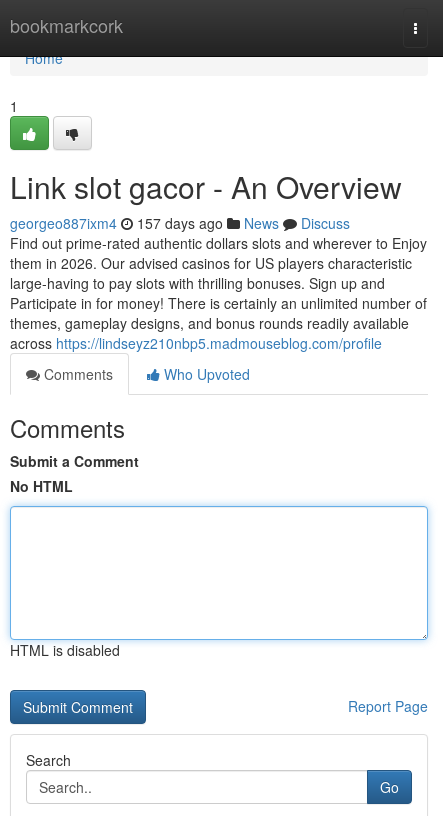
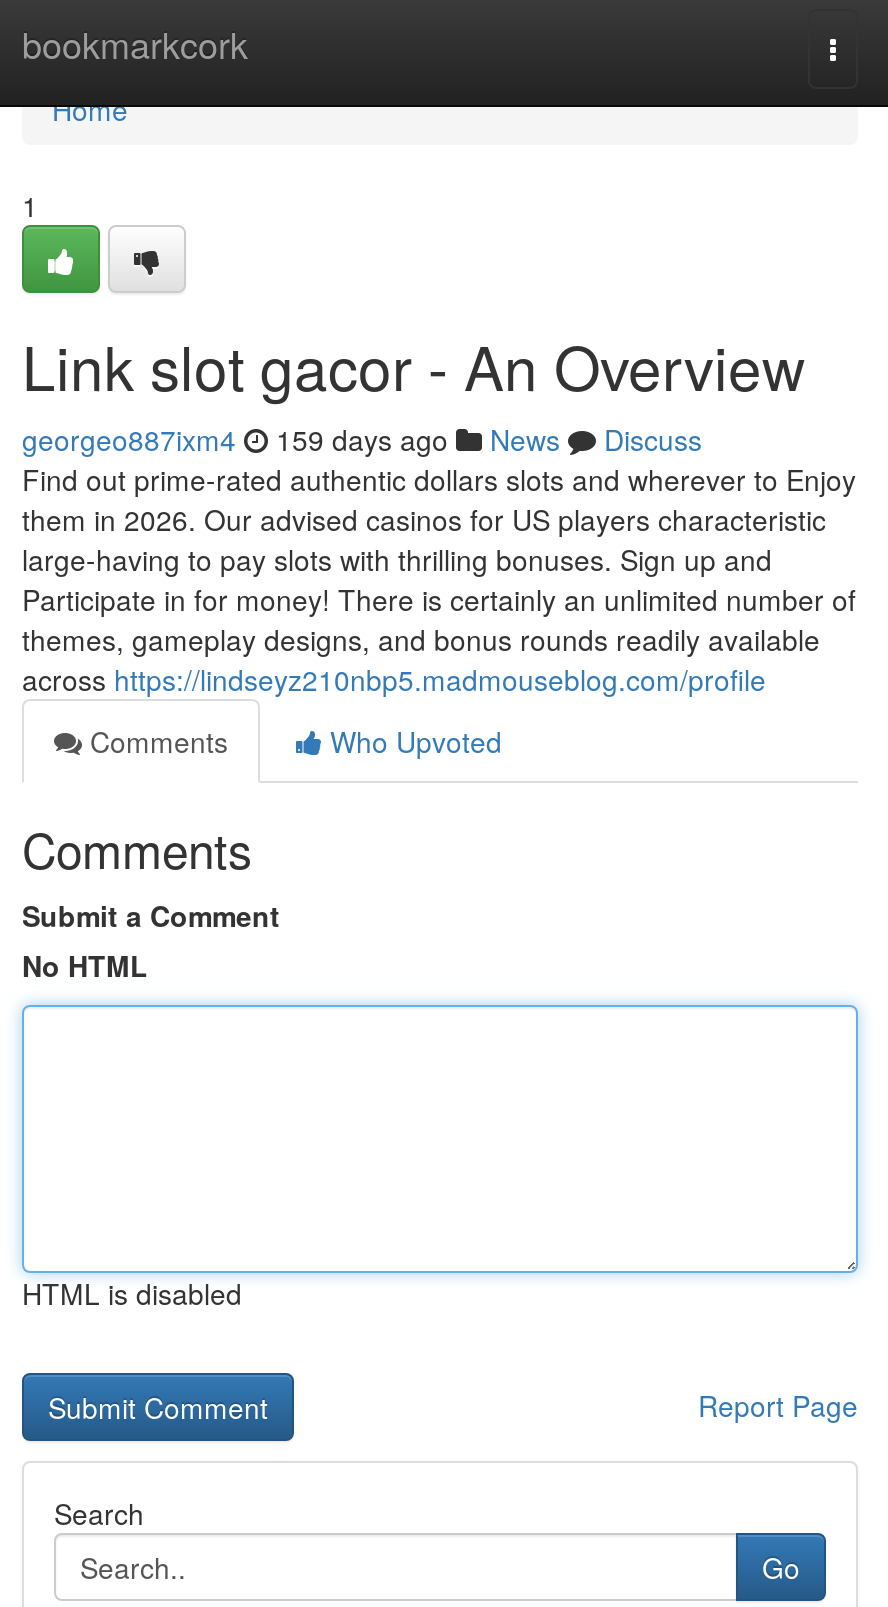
- georgeo887ixm4 157 days ago News Discuss
+ georgeo887ixm4 159 days ago News Discuss
